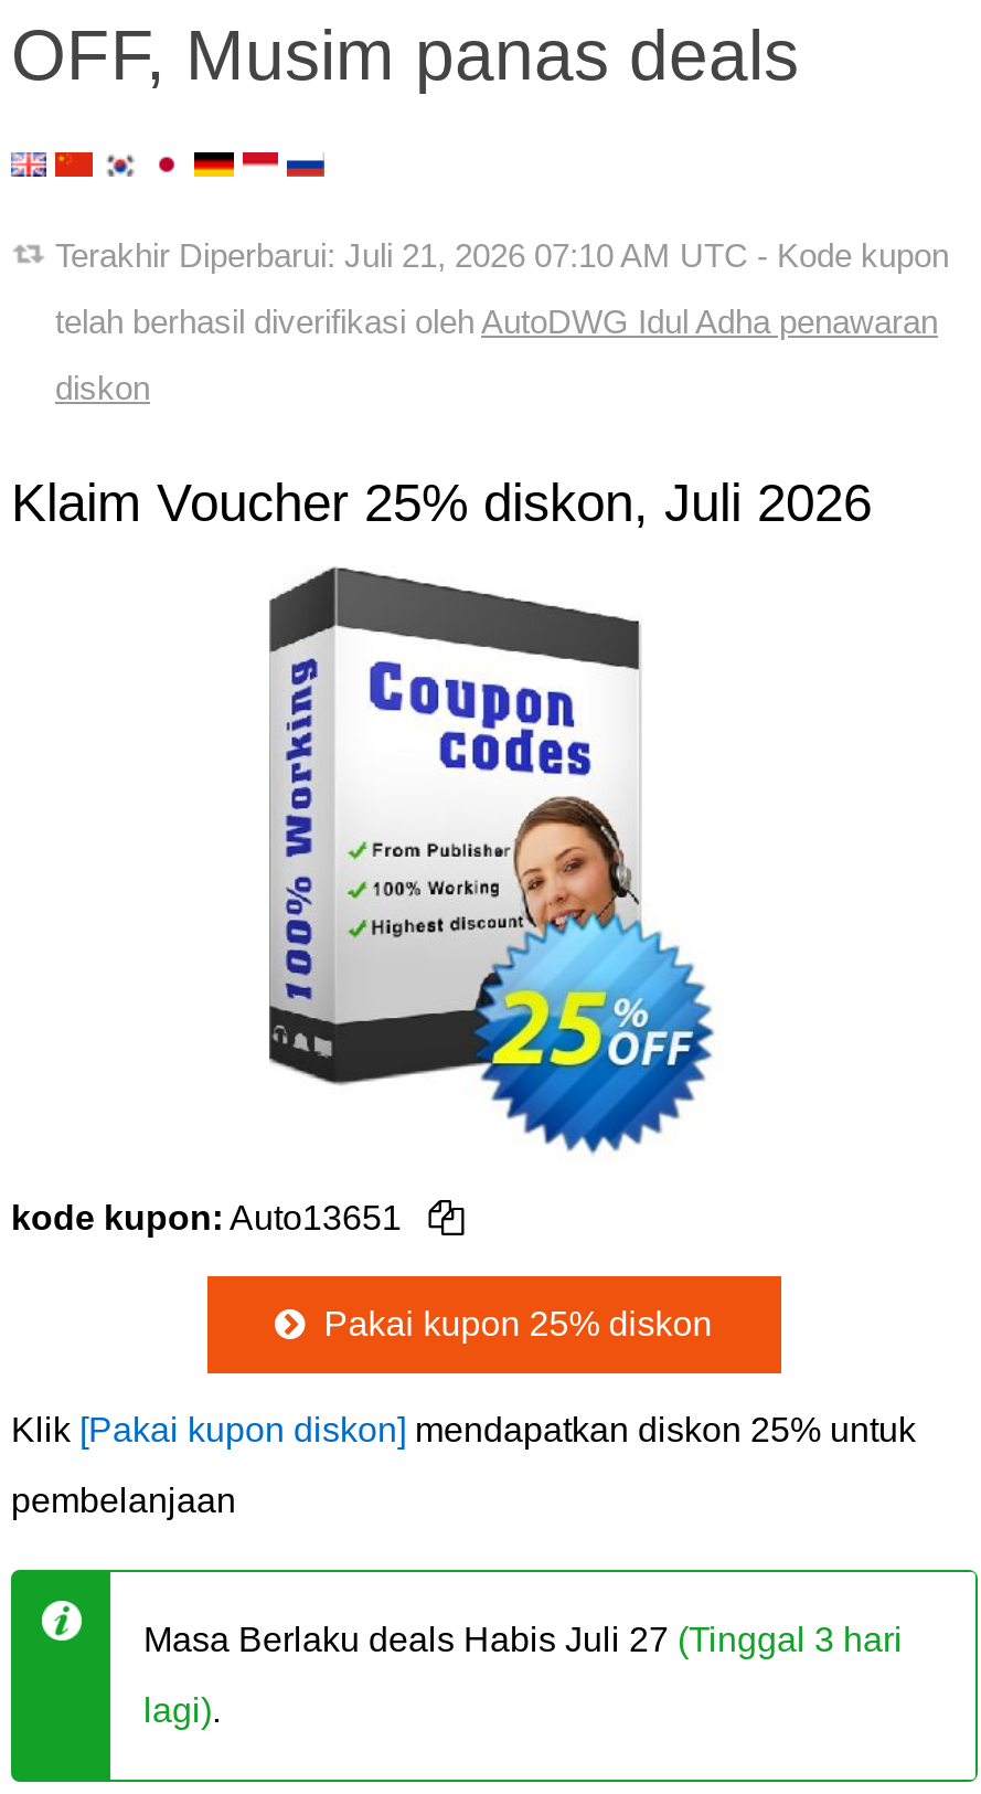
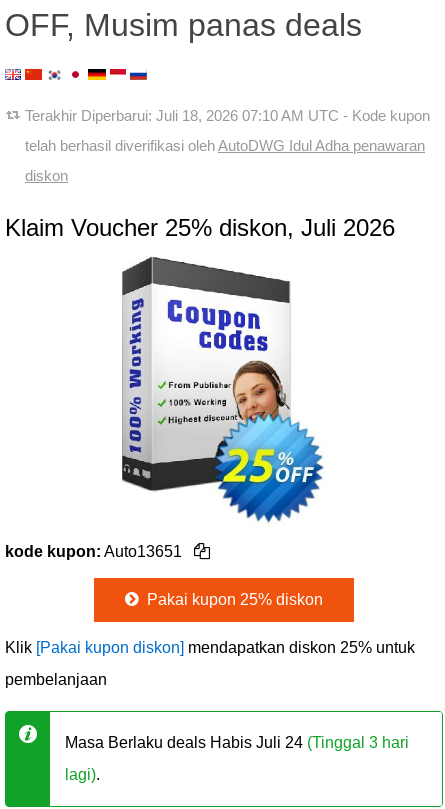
- Terakhir Diperbarui: Juli 21, 2026 07:10 AM UTC - Kode kupon
+ Terakhir Diperbarui: Juli 18, 2026 07:10 AM UTC - Kode kupon

- Masa Berlaku deals Habis Juli 27 (Tinggal 3 hari
+ Masa Berlaku deals Habis Juli 24 (Tinggal 3 hari
